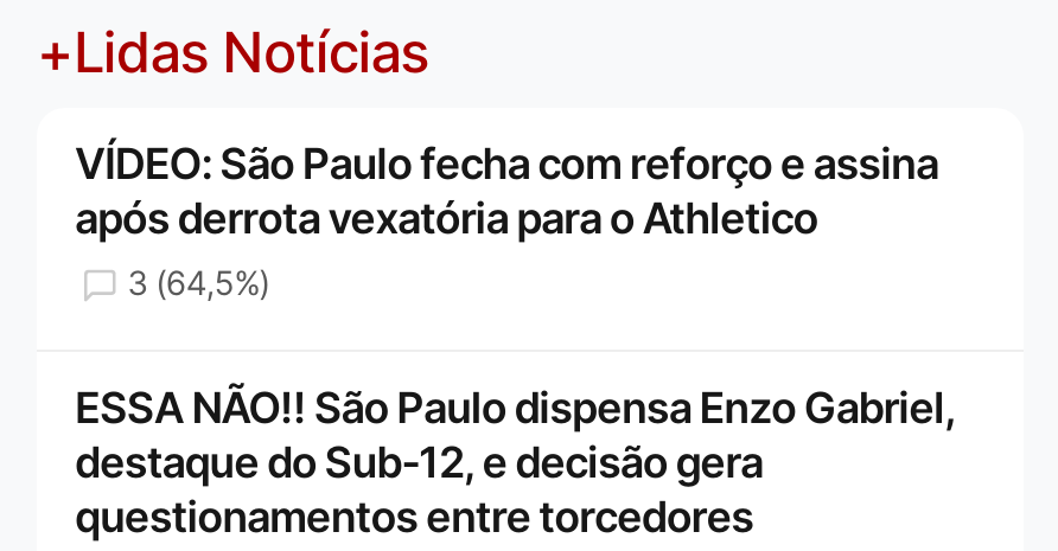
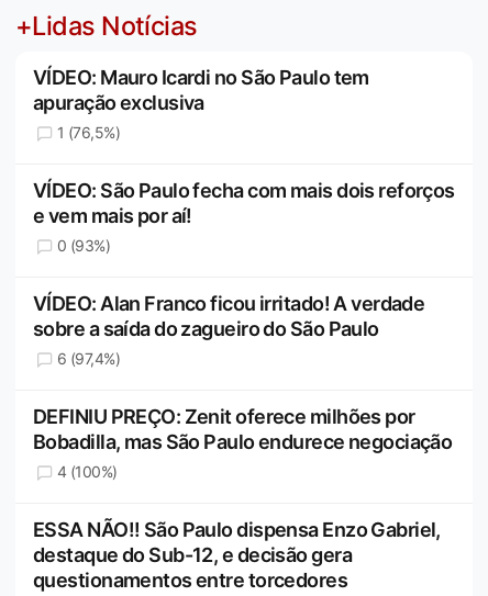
- VÍDEO: São Paulo fecha com reforço e assina
- após derrota vexatória para o Athletico
- 3 (64,5%)
+ VÍDEO: Mauro Icardi no São Paulo tem
+ apuração exclusiva
+ 1 (76,5%)
+ VÍDEO: São Paulo fecha com mais dois reforços
+ e vem mais por aí!
+ 0 (93%)
+ VÍDEO: Alan Franco ficou irritado! A verdade
+ sobre a saída do zagueiro do São Paulo
+ 6 (97,4%)
+ DEFINIU PREÇO: Zenit oferece milhões por
+ Bobadilla, mas São Paulo endurece negociação
+ 4 (100%)
